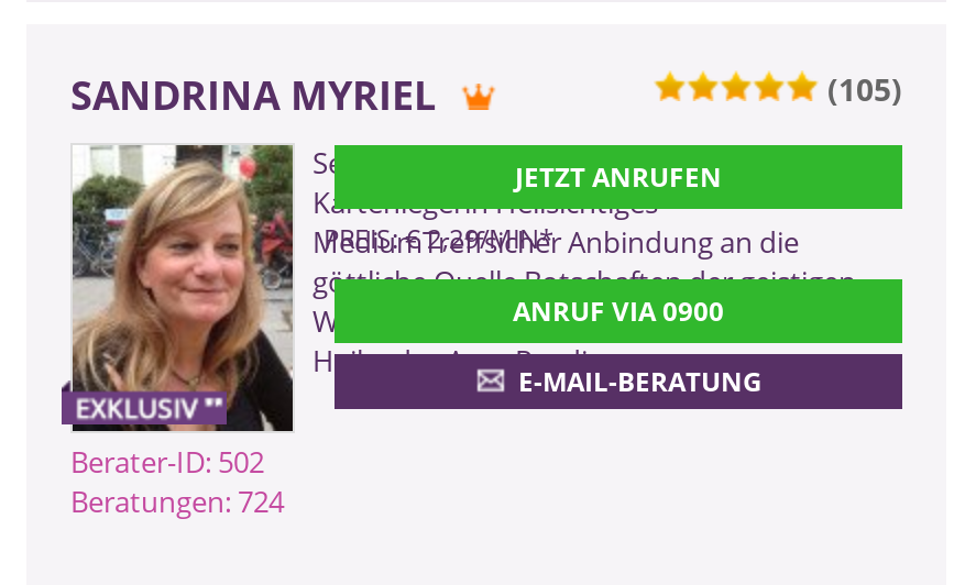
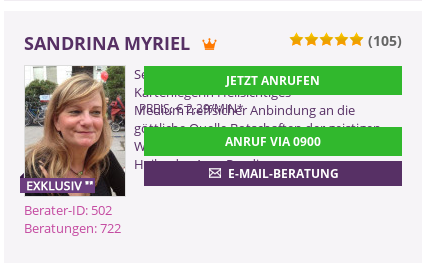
- Beratungen: 724
+ Beratungen: 722
